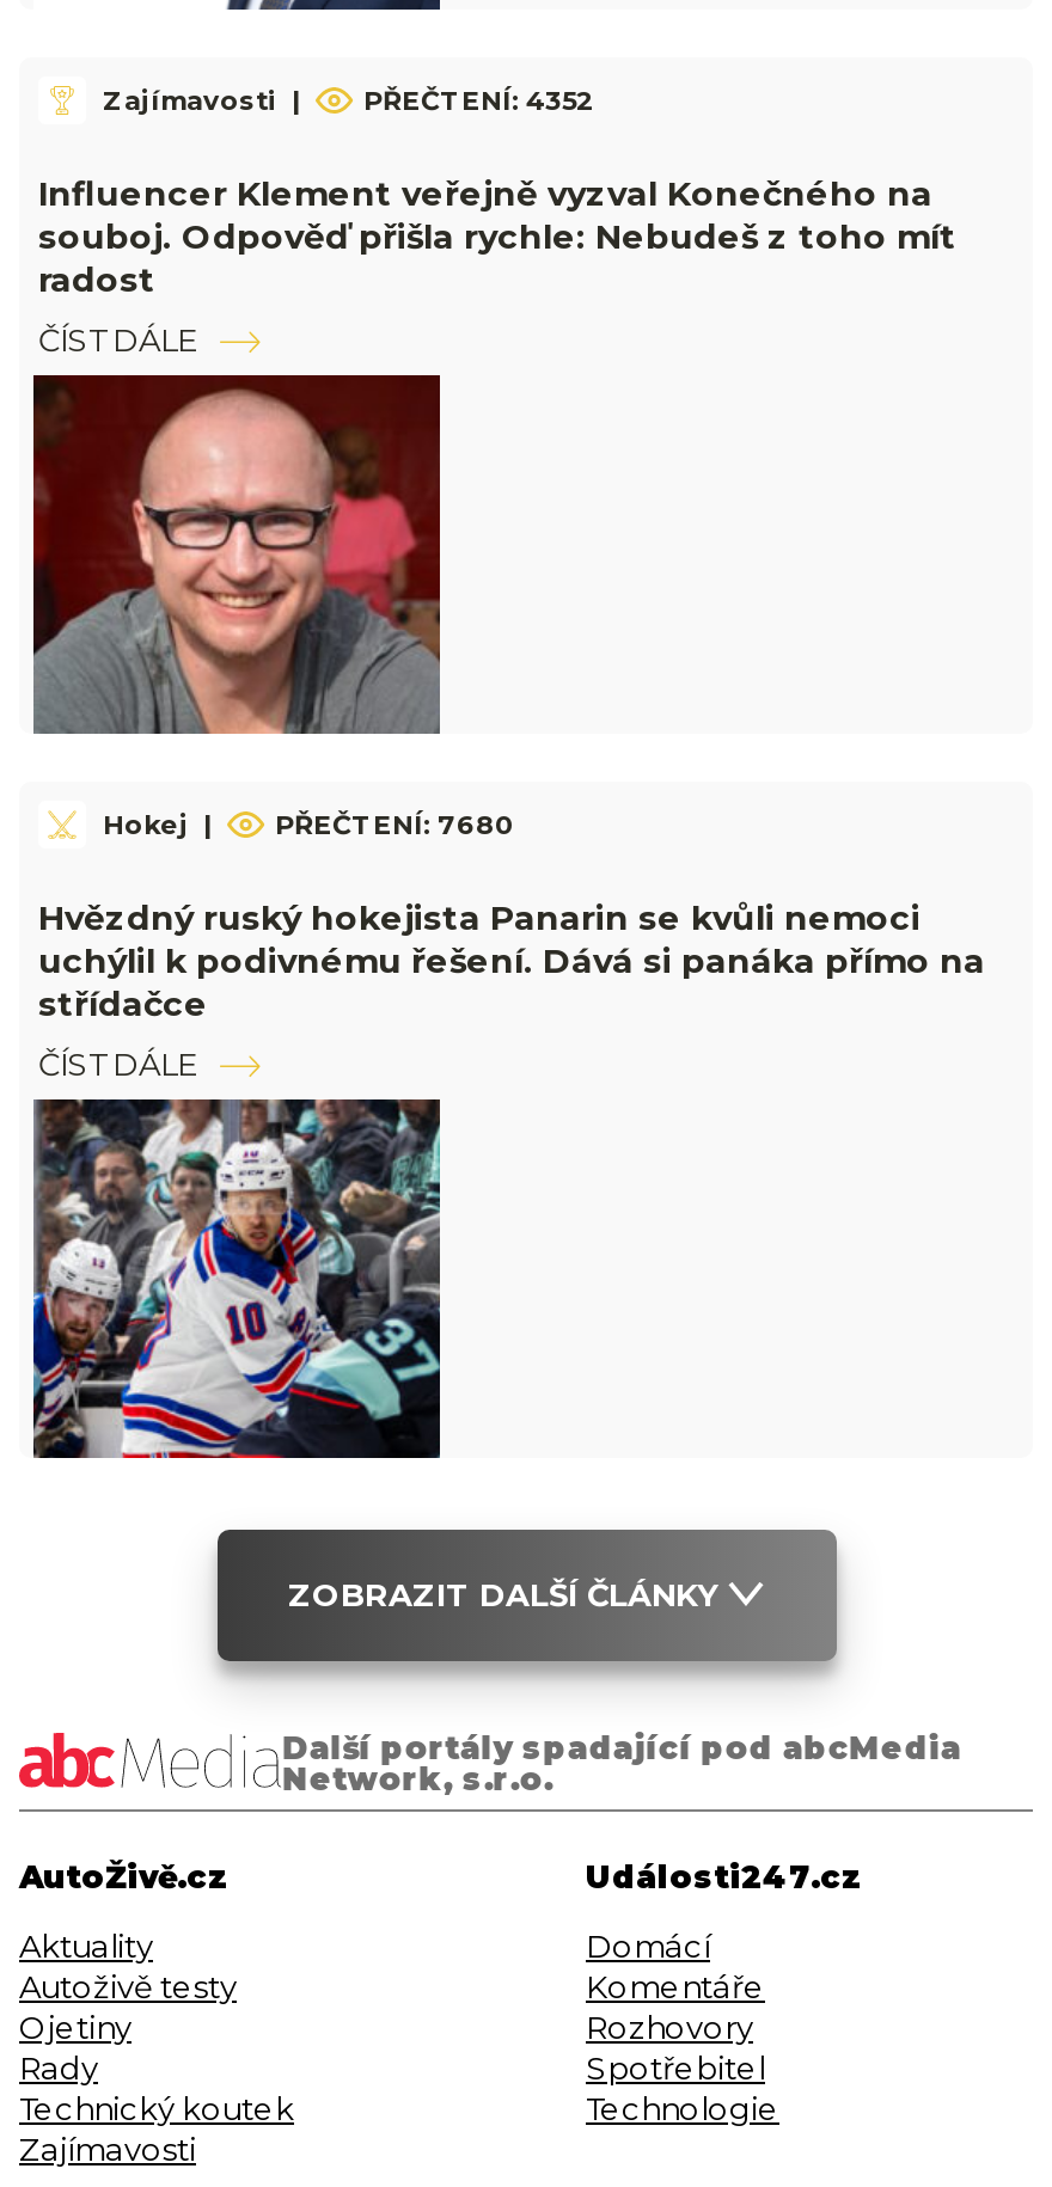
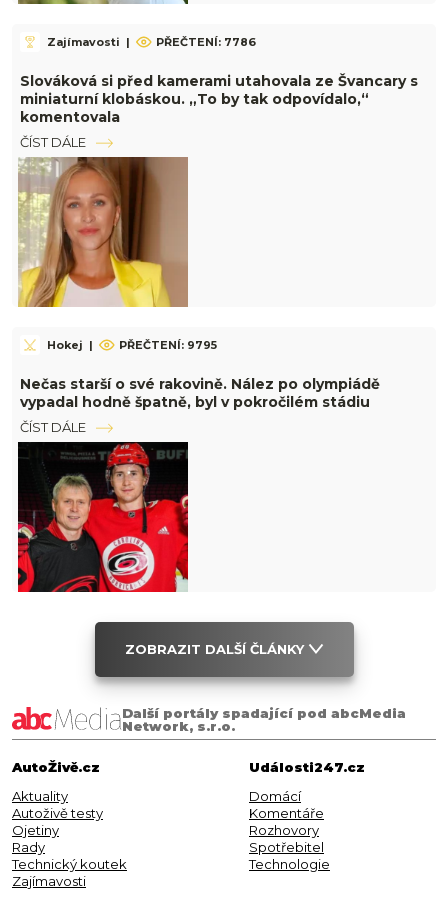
- PŘEČTENÍ: 4352
+ PŘEČTENÍ: 7786

- Influencer Klement veřejně vyzval Konečného na
- souboj. Odpověď přišla rychle: Nebudeš z toho mít
- radost
+ Slováková si před kamerami utahovala ze Švancary s
+ miniaturní klobáskou. „To by tak odpovídalo,“
+ komentovala

- [image]
- PŘEČTENÍ: 7680
+ [image]
+ PŘEČTENÍ: 9795

- Hvězdný ruský hokejista Panarin se kvůli nemoci
- uchýlil k podivnému řešení. Dává si panáka přímo na
- střídačce
+ Nečas starší o své rakovině. Nález po olympiádě
+ vypadal hodně špatně, byl v pokročilém stádiu

- [image]
+ [image]
